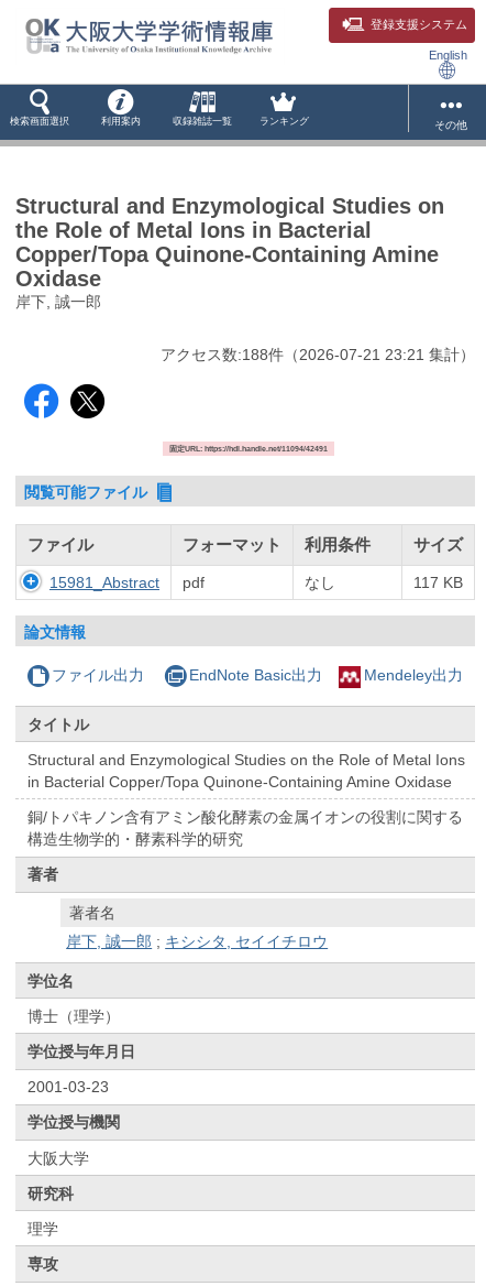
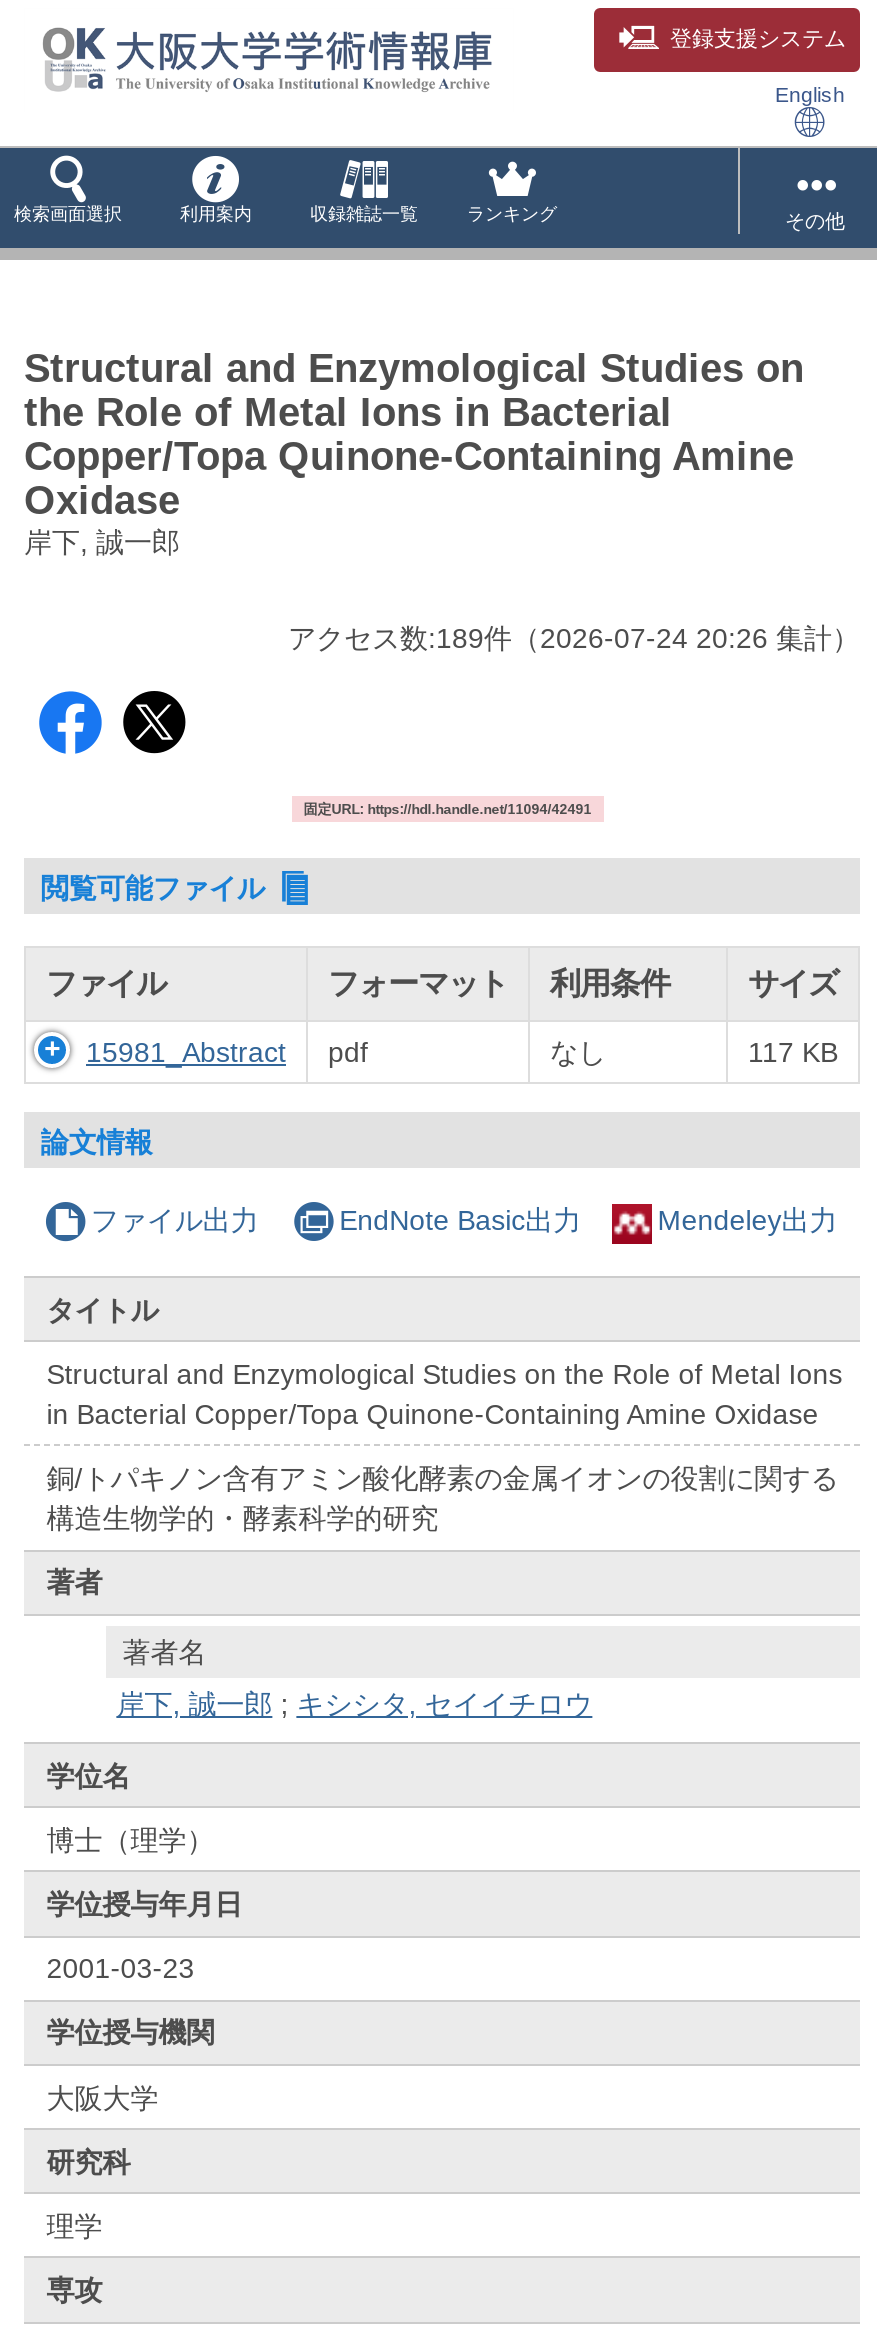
- アクセス数:188件（2026-07-21 23:21 集計）
+ アクセス数:189件（2026-07-24 20:26 集計）
